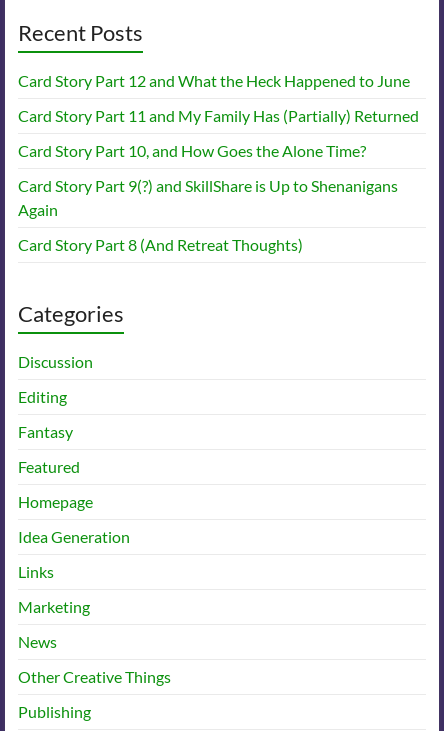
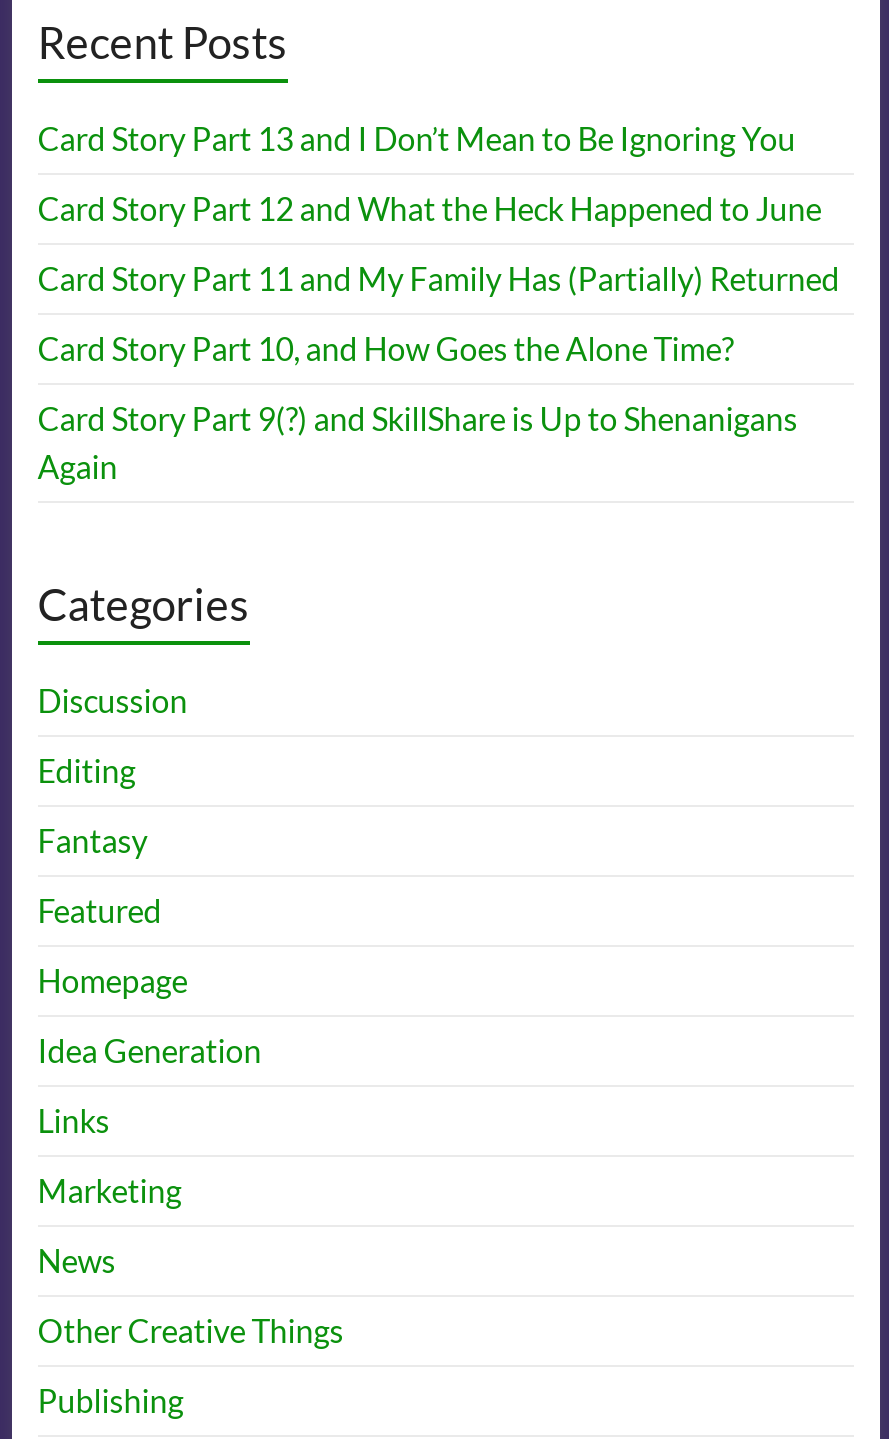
+ Card Story Part 13 and I Don’t Mean to Be Ignoring You

moved down: Card Story Part 12 and What the Heck Happened to June | Card Story Part 11 and My Family Has (Partially) Returned | Card Story Part 10, and How Goes the Alone Time? | Card Story Part 9(?) and SkillShare is Up to Shenanigans | Again

- Card Story Part 8 (And Retreat Thoughts)
